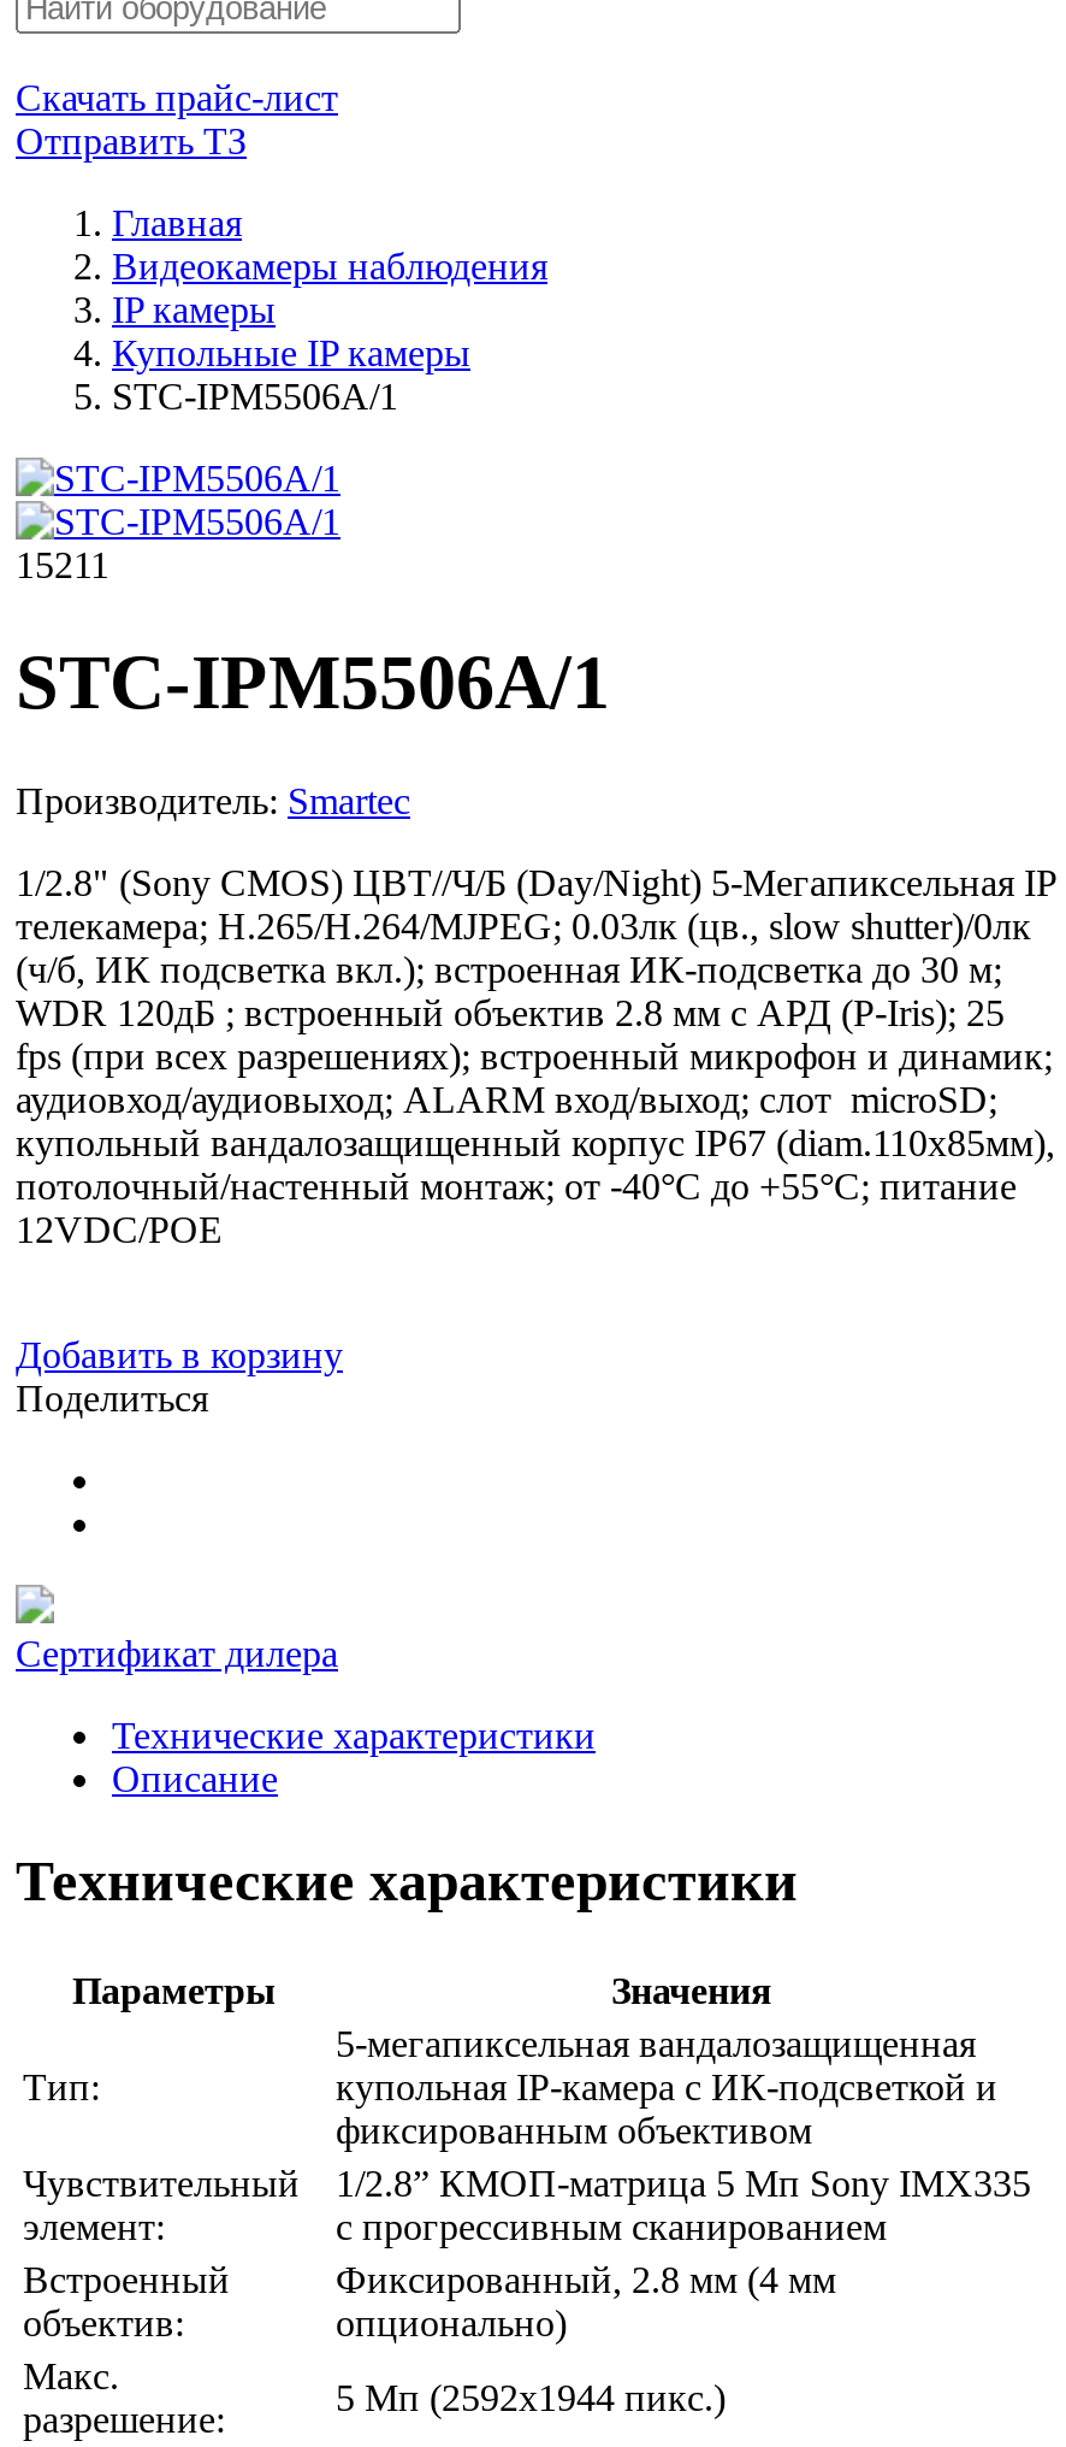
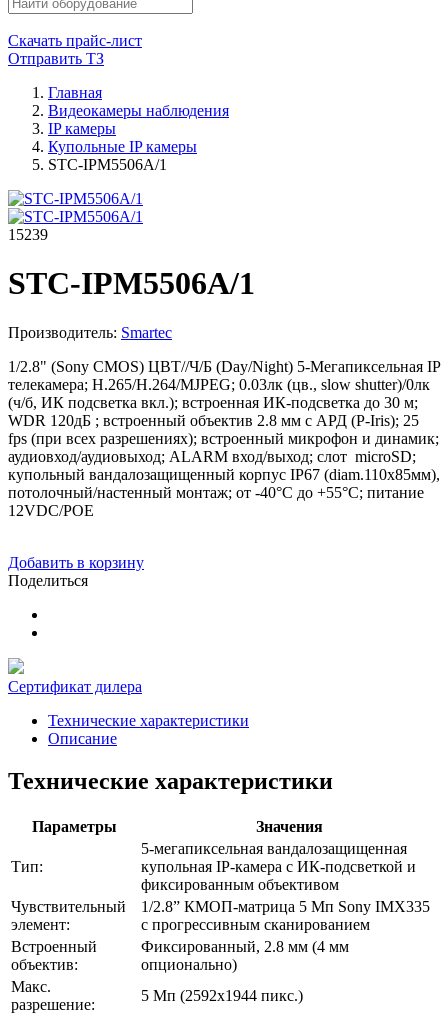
- 15211
+ 15239
